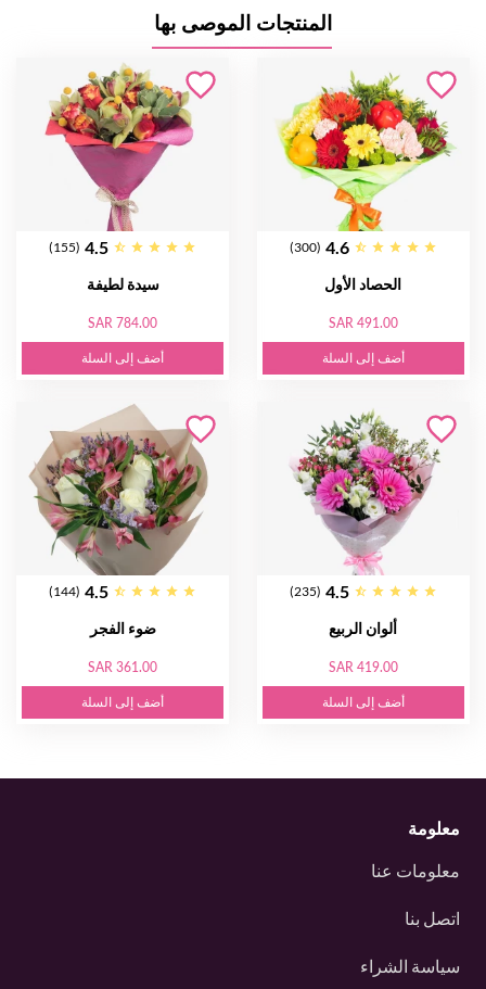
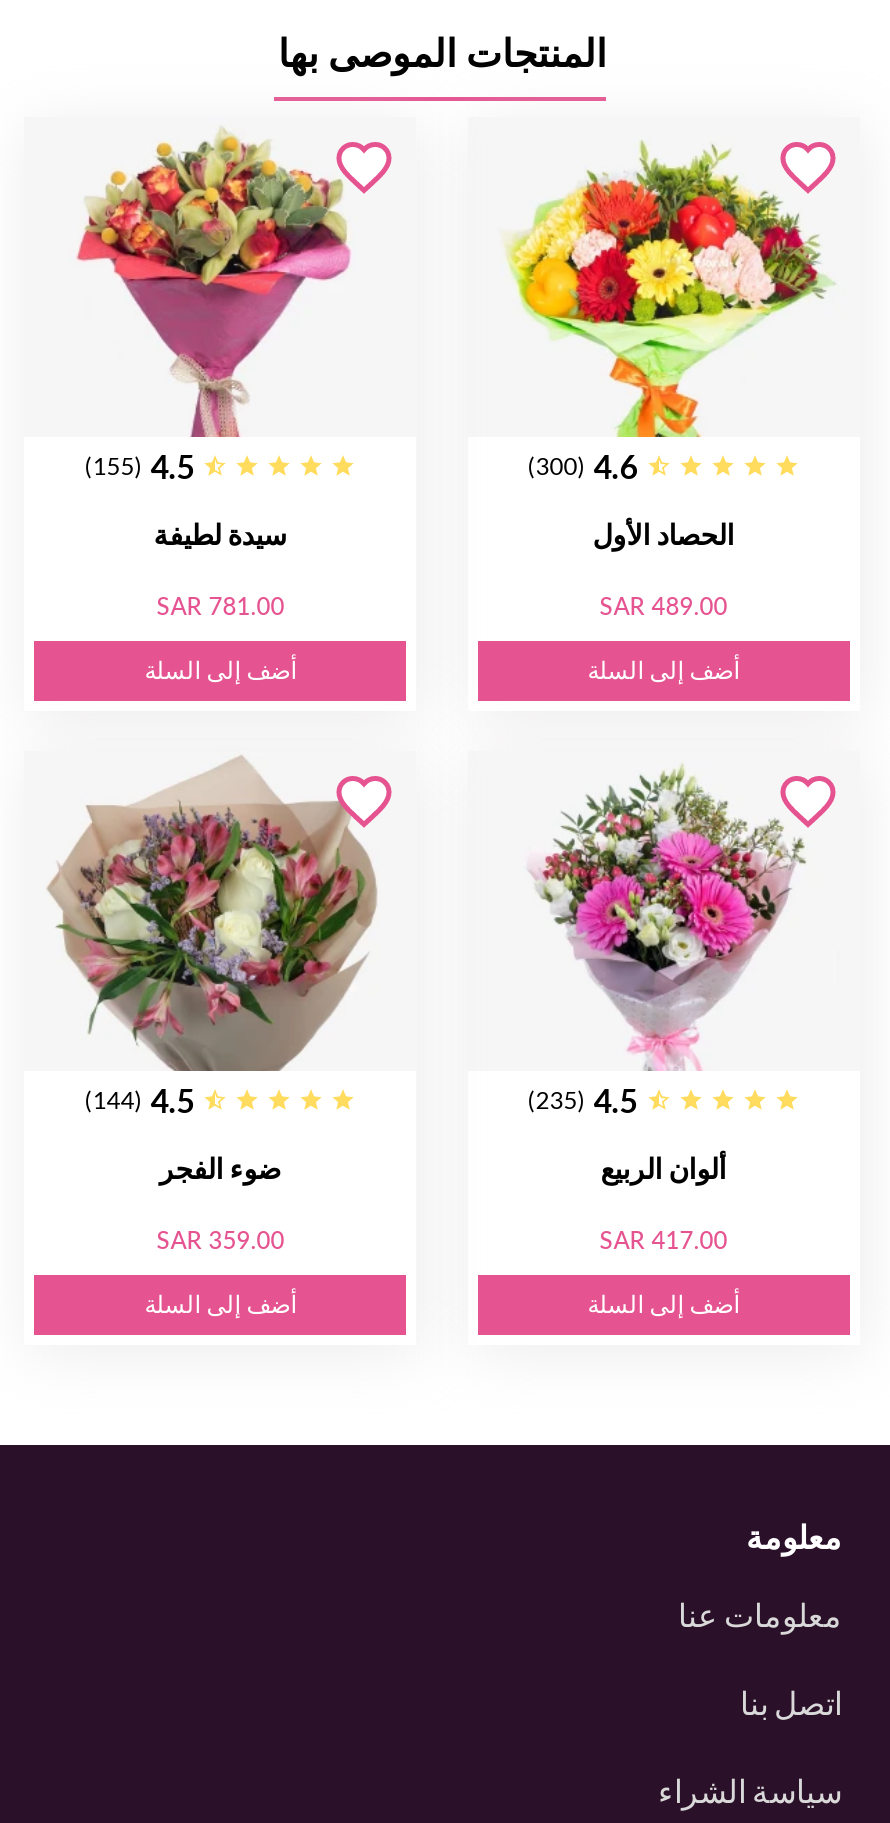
- SAR 784.00
+ SAR 781.00

- SAR 491.00
+ SAR 489.00

- SAR 361.00
+ SAR 359.00

- SAR 419.00
+ SAR 417.00
